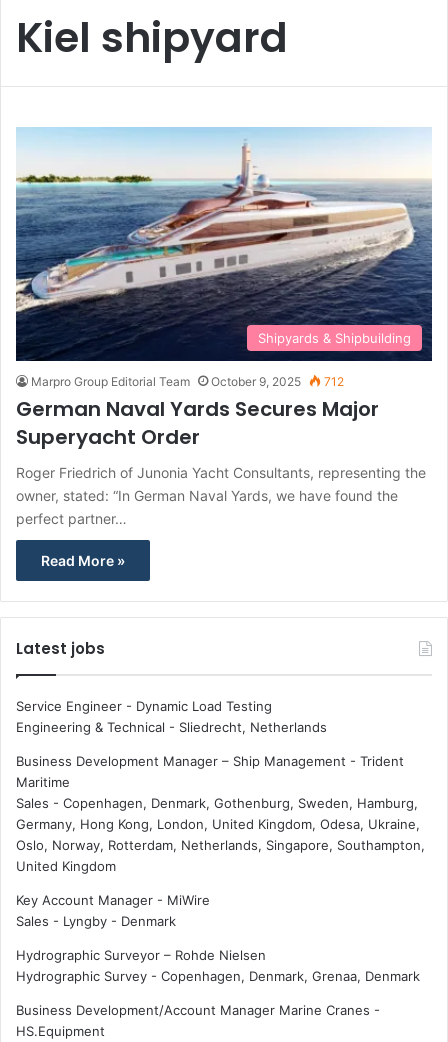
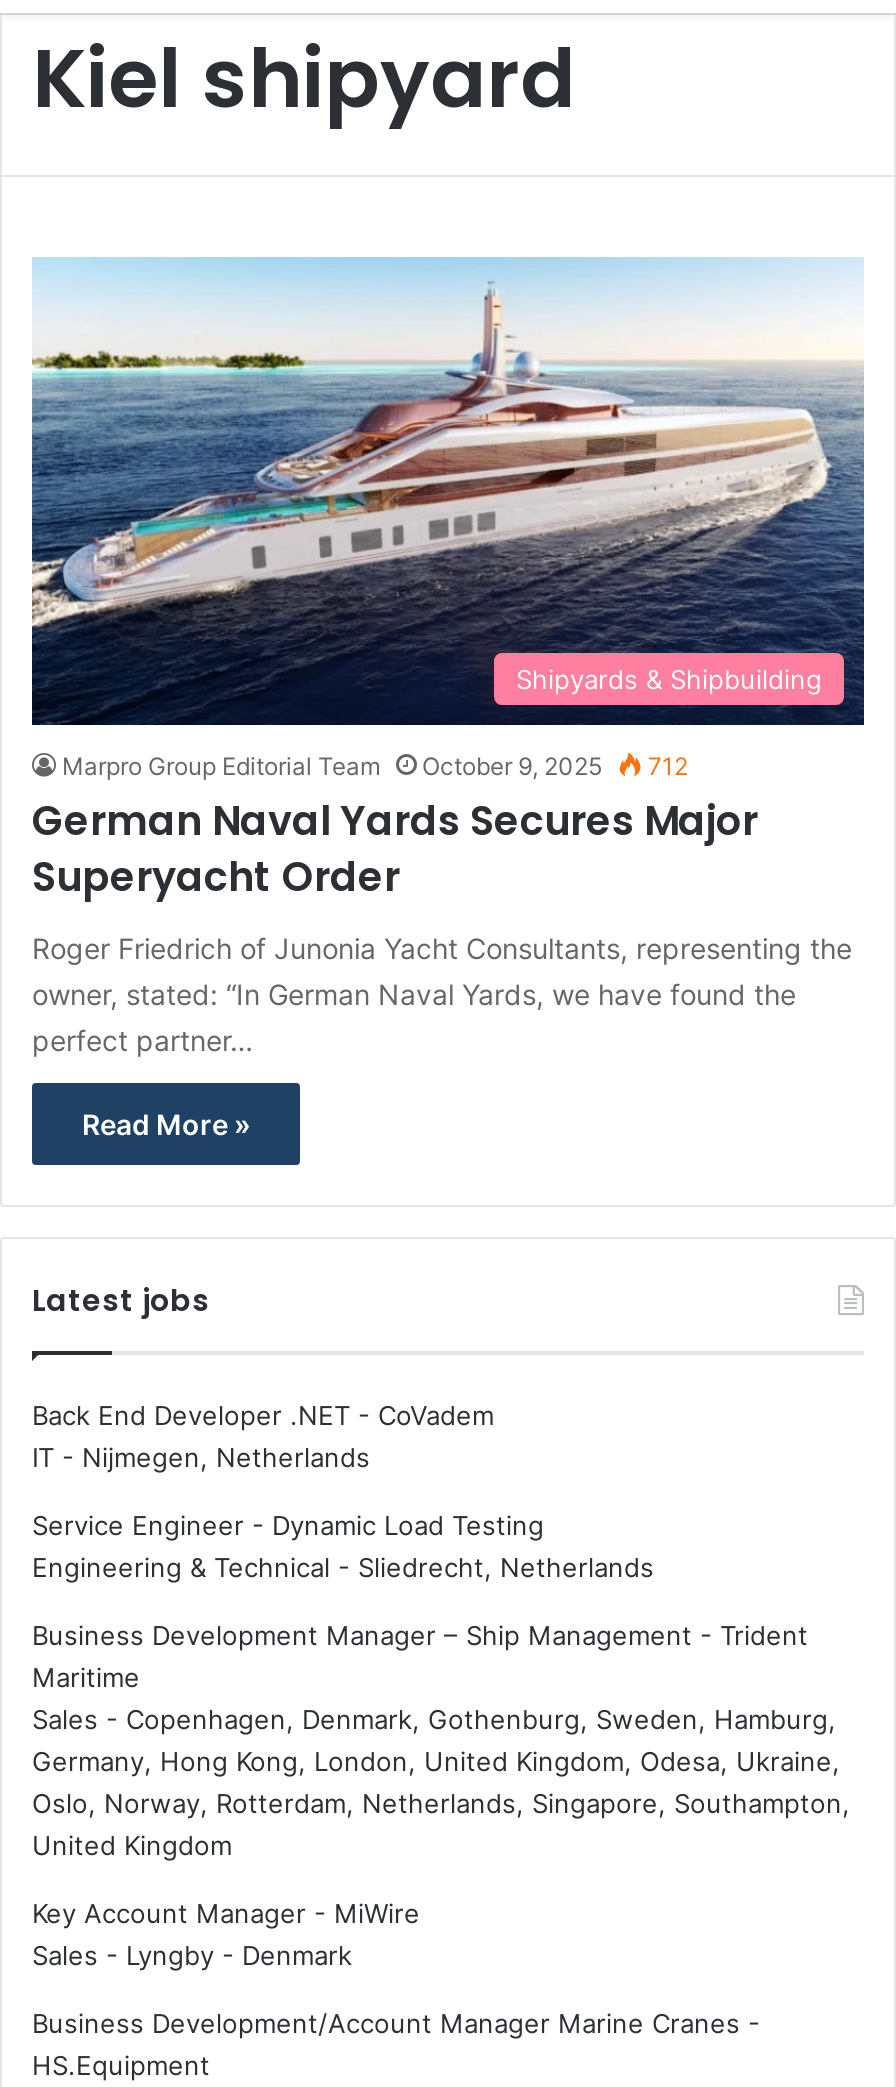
+ Back End Developer .NET - CoVadem
+ IT - Nijmegen, Netherlands

moved down: Service Engineer - Dynamic Load Testing | Engineering & Technical - Sliedrecht, Netherlands | Business Development Manager – Ship Management - Trident | ... | Key Account Manager - MiWire | Sales - Lyngby - Denmark

- Hydrographic Surveyor – Rohde Nielsen
- Hydrographic Survey - Copenhagen, Denmark, Grenaa, Denmark
